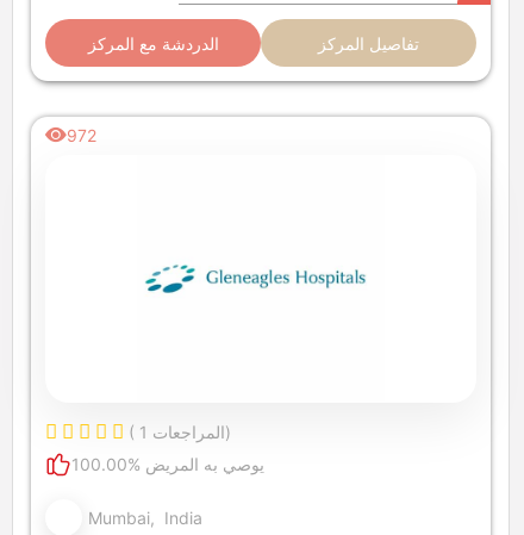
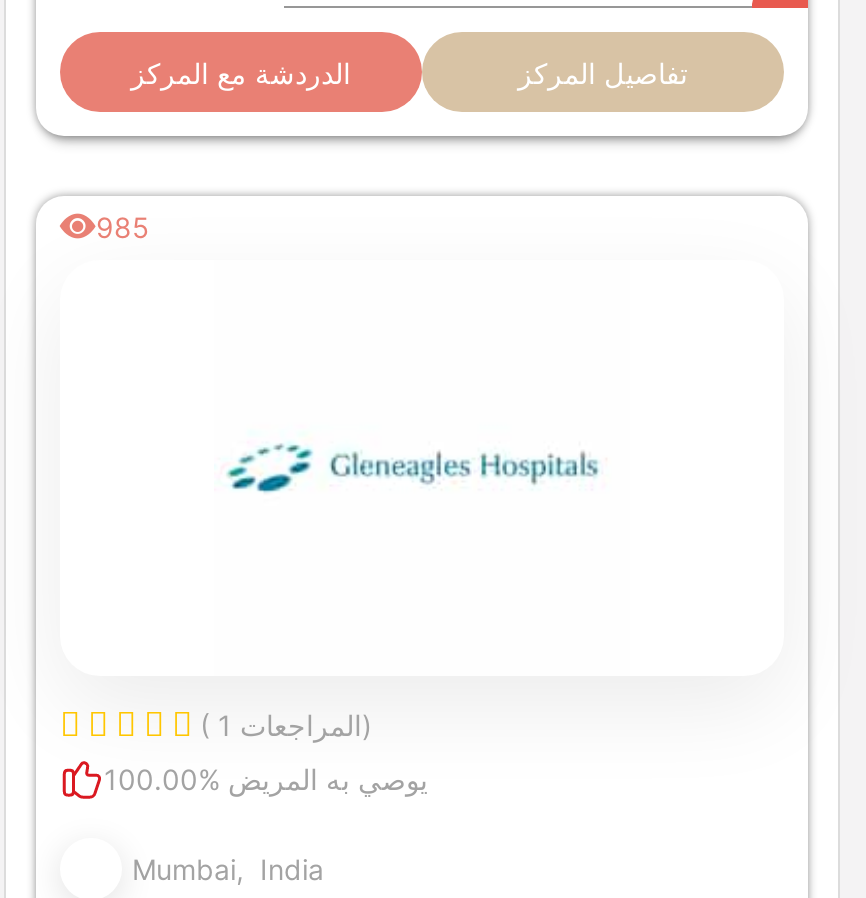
- 972
+ 985
